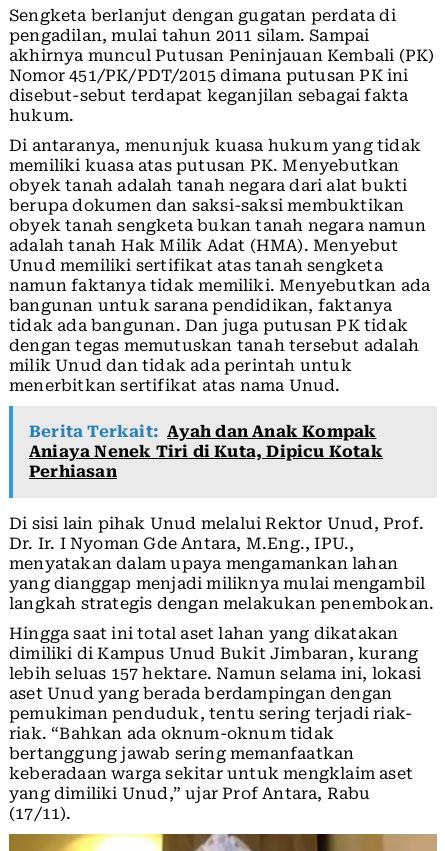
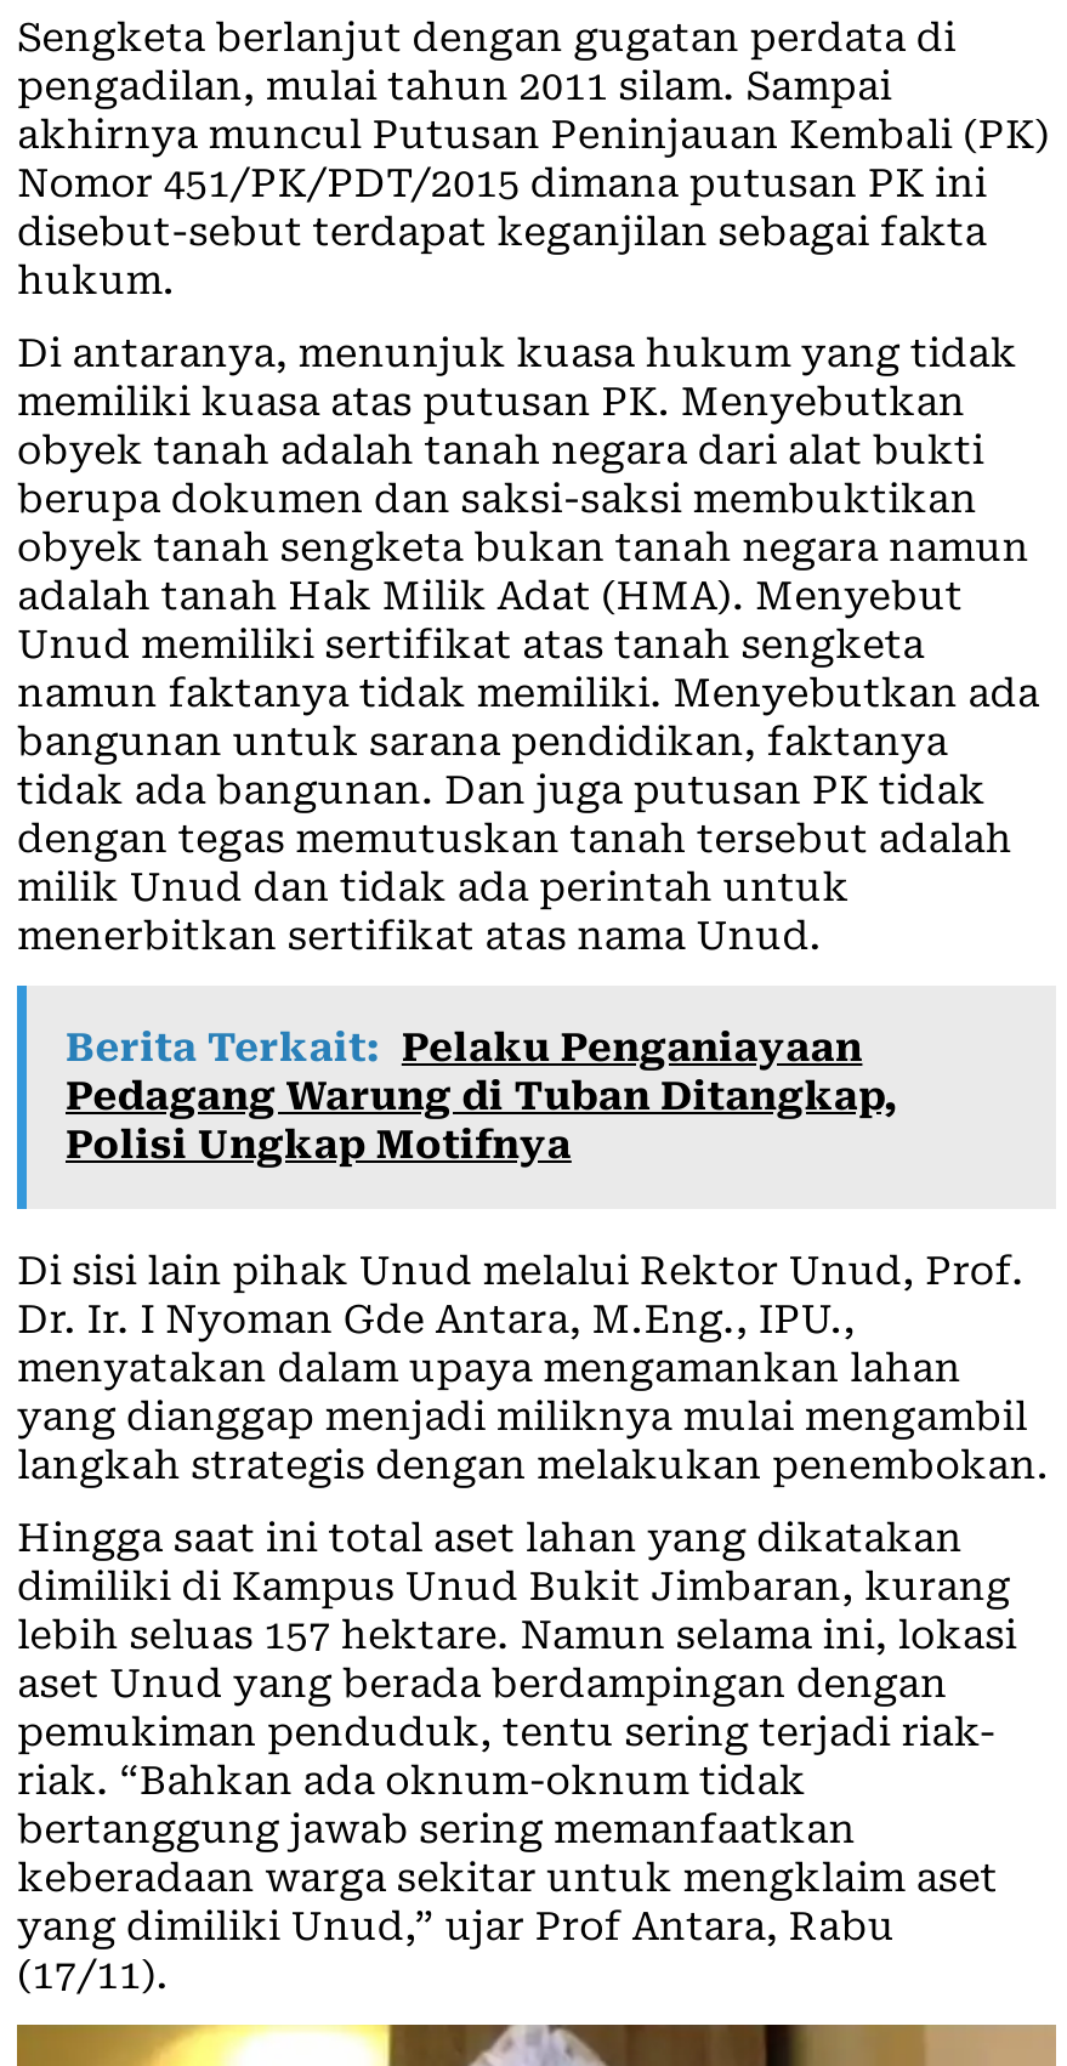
- Berita Terkait: Ayah dan Anak Kompak
- Aniaya Nenek Tiri di Kuta, Dipicu Kotak
- Perhiasan
+ Berita Terkait: Pelaku Penganiayaan
+ Pedagang Warung di Tuban Ditangkap,
+ Polisi Ungkap Motifnya
